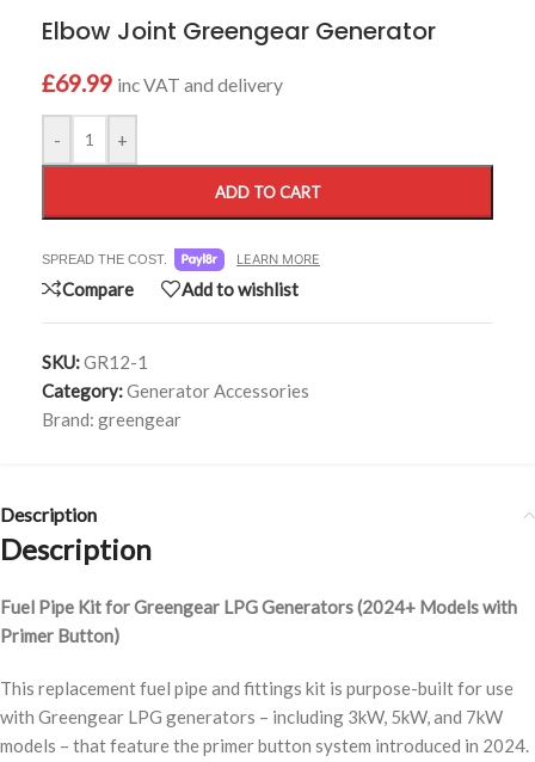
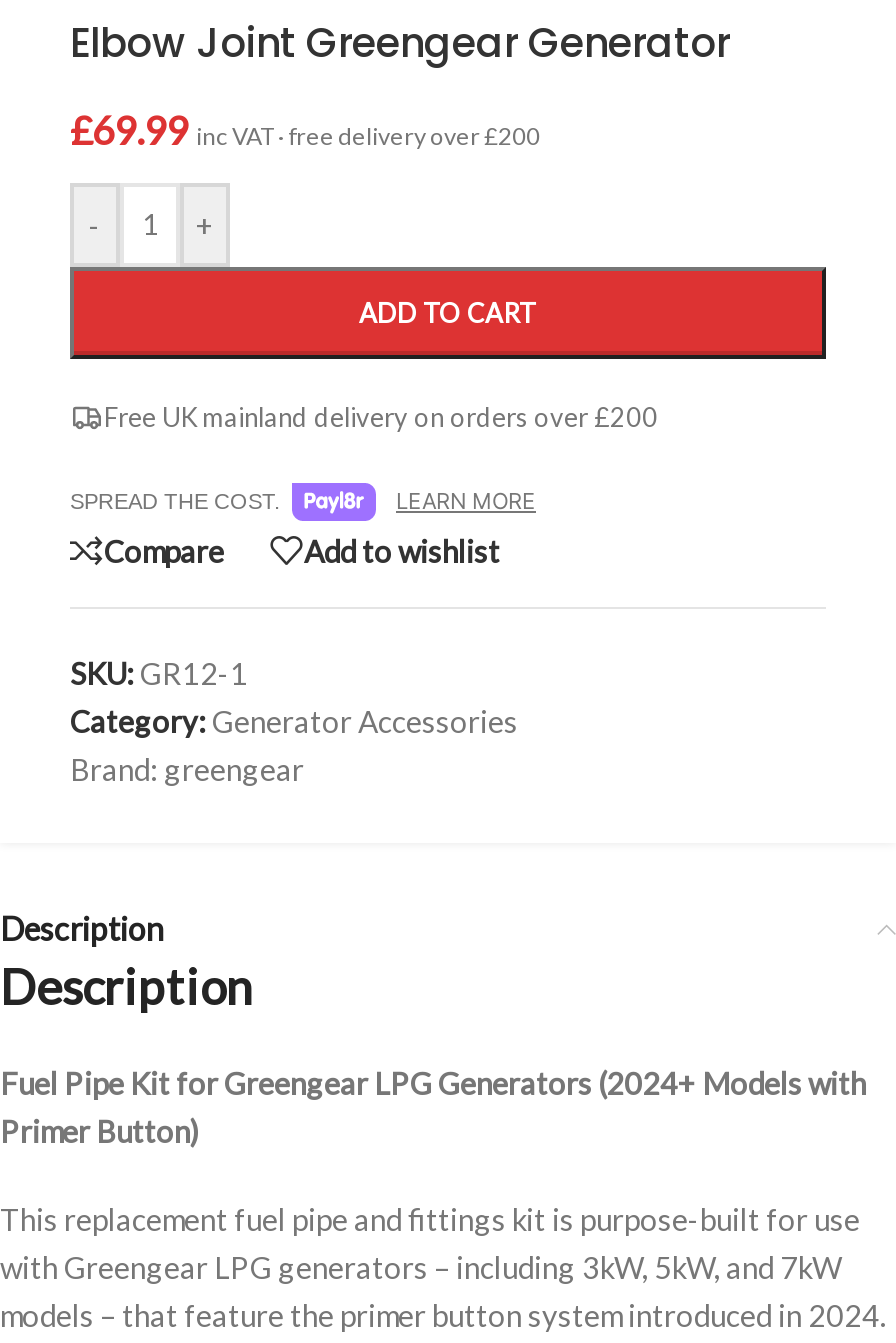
- £69.99 inc VAT and delivery
+ £69.99 inc VAT · free delivery over £200

+ Free UK mainland delivery on orders over £200
